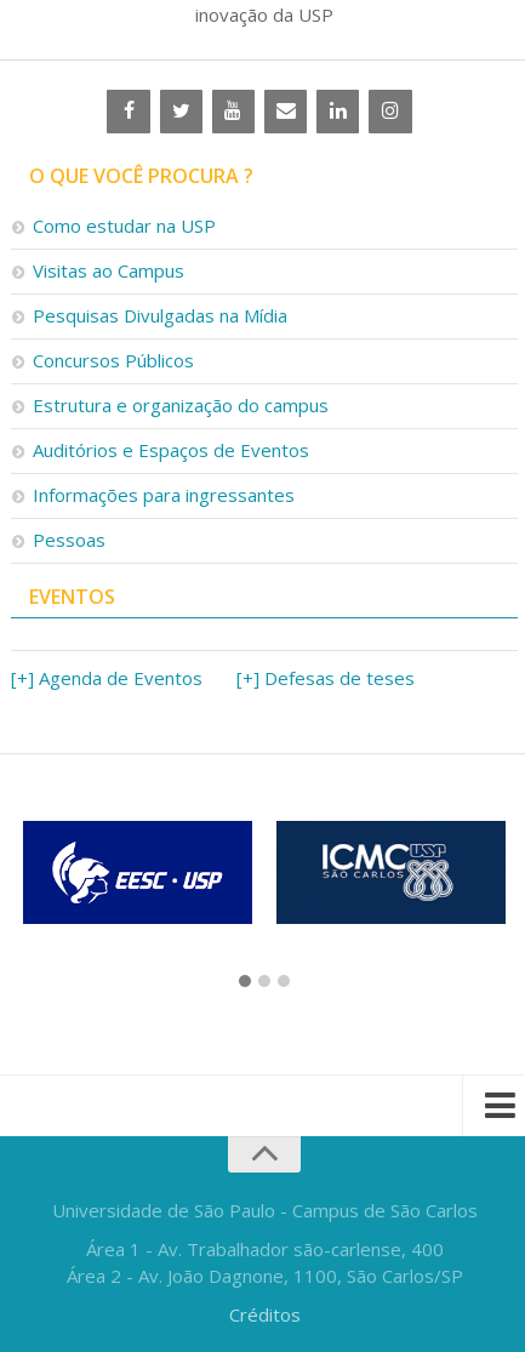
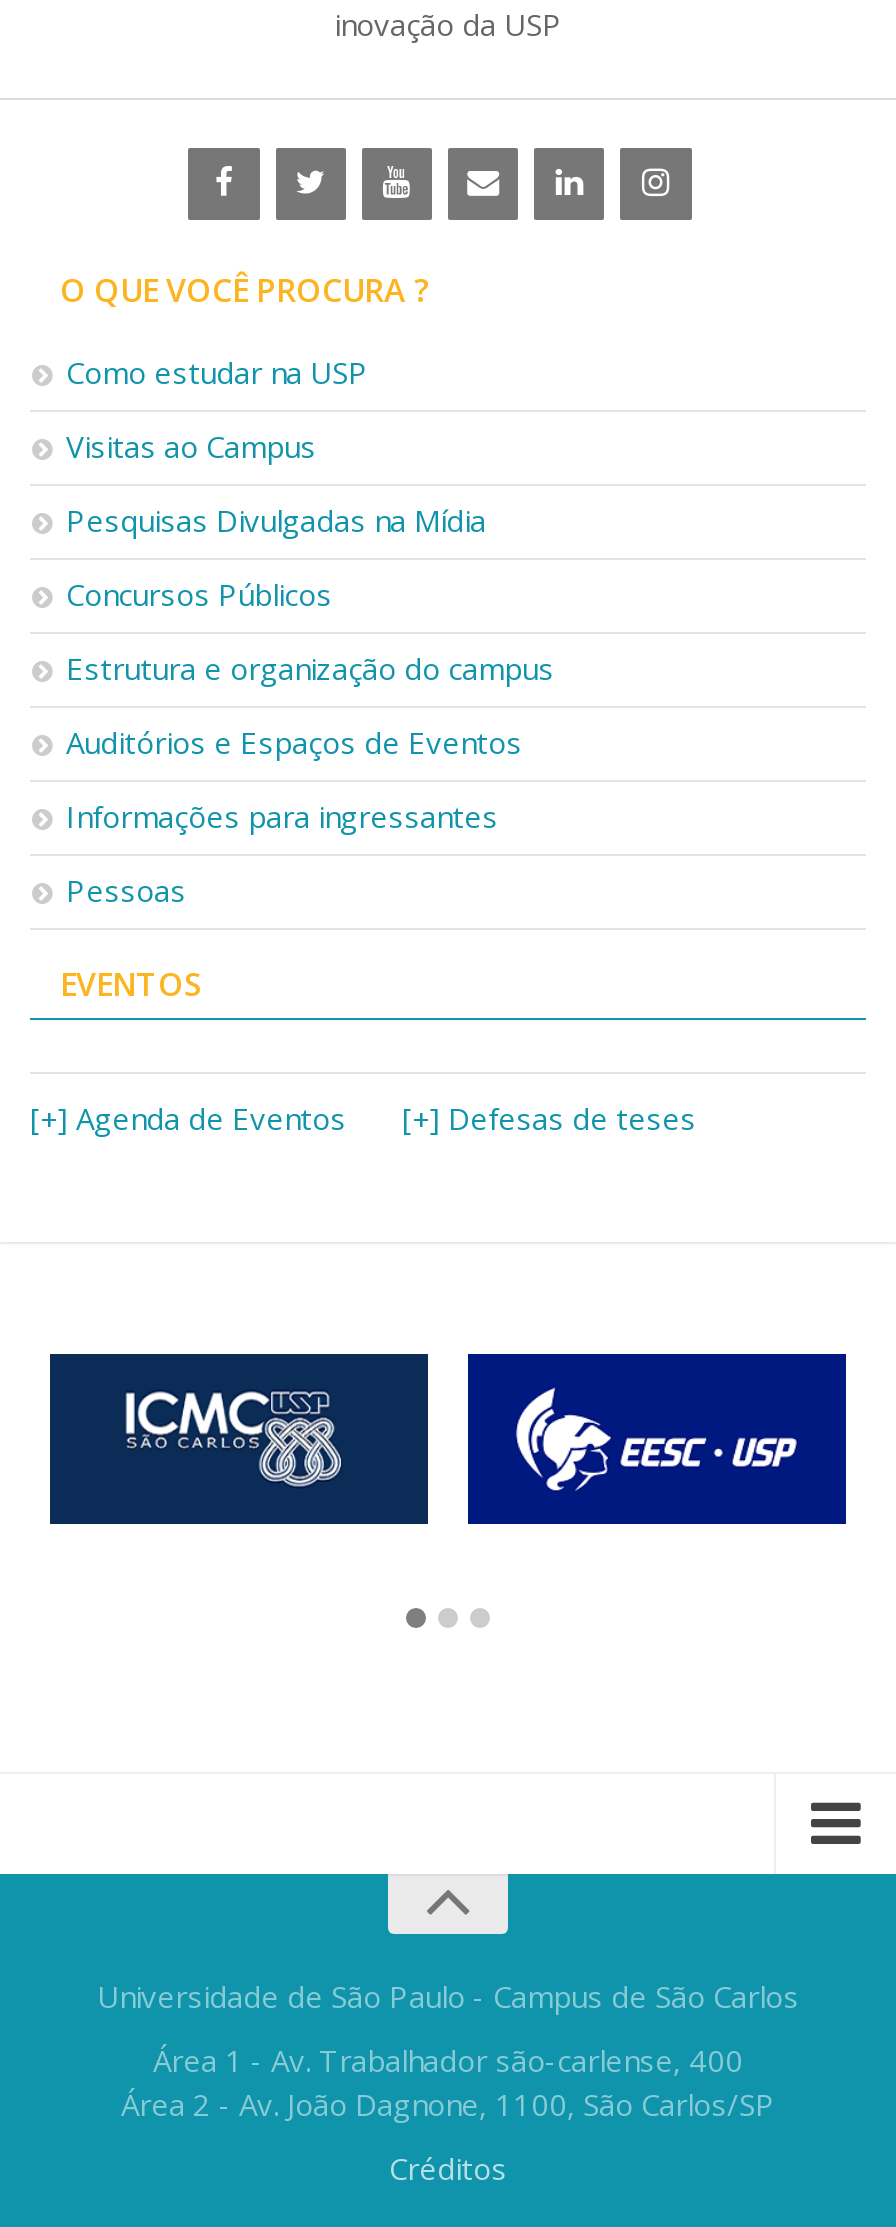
- [image]
+ [image]

- [image]
+ [image]
